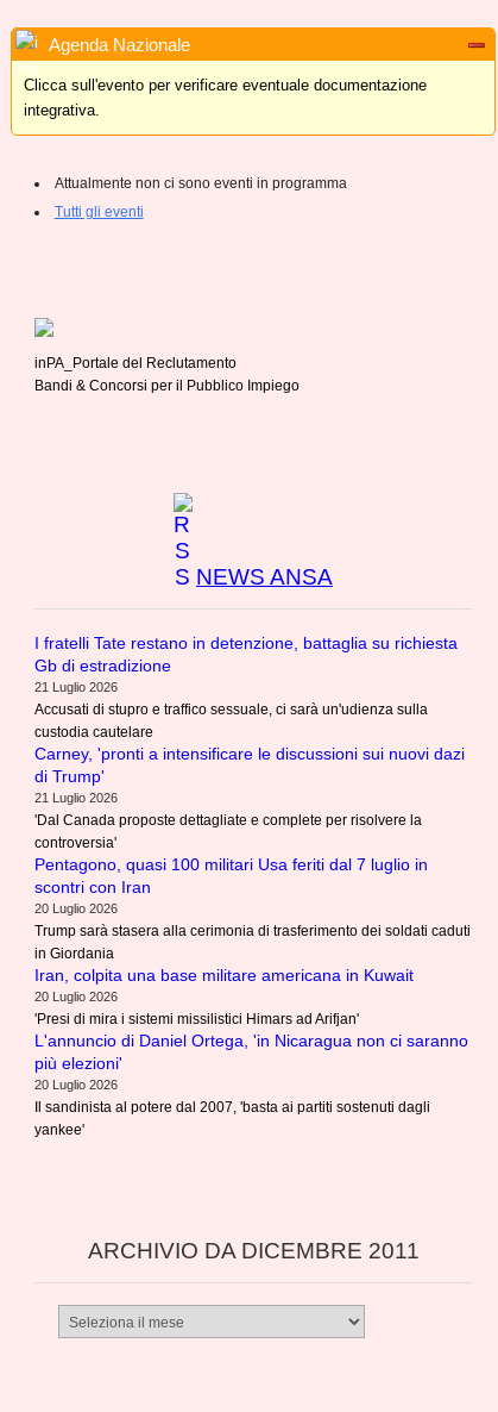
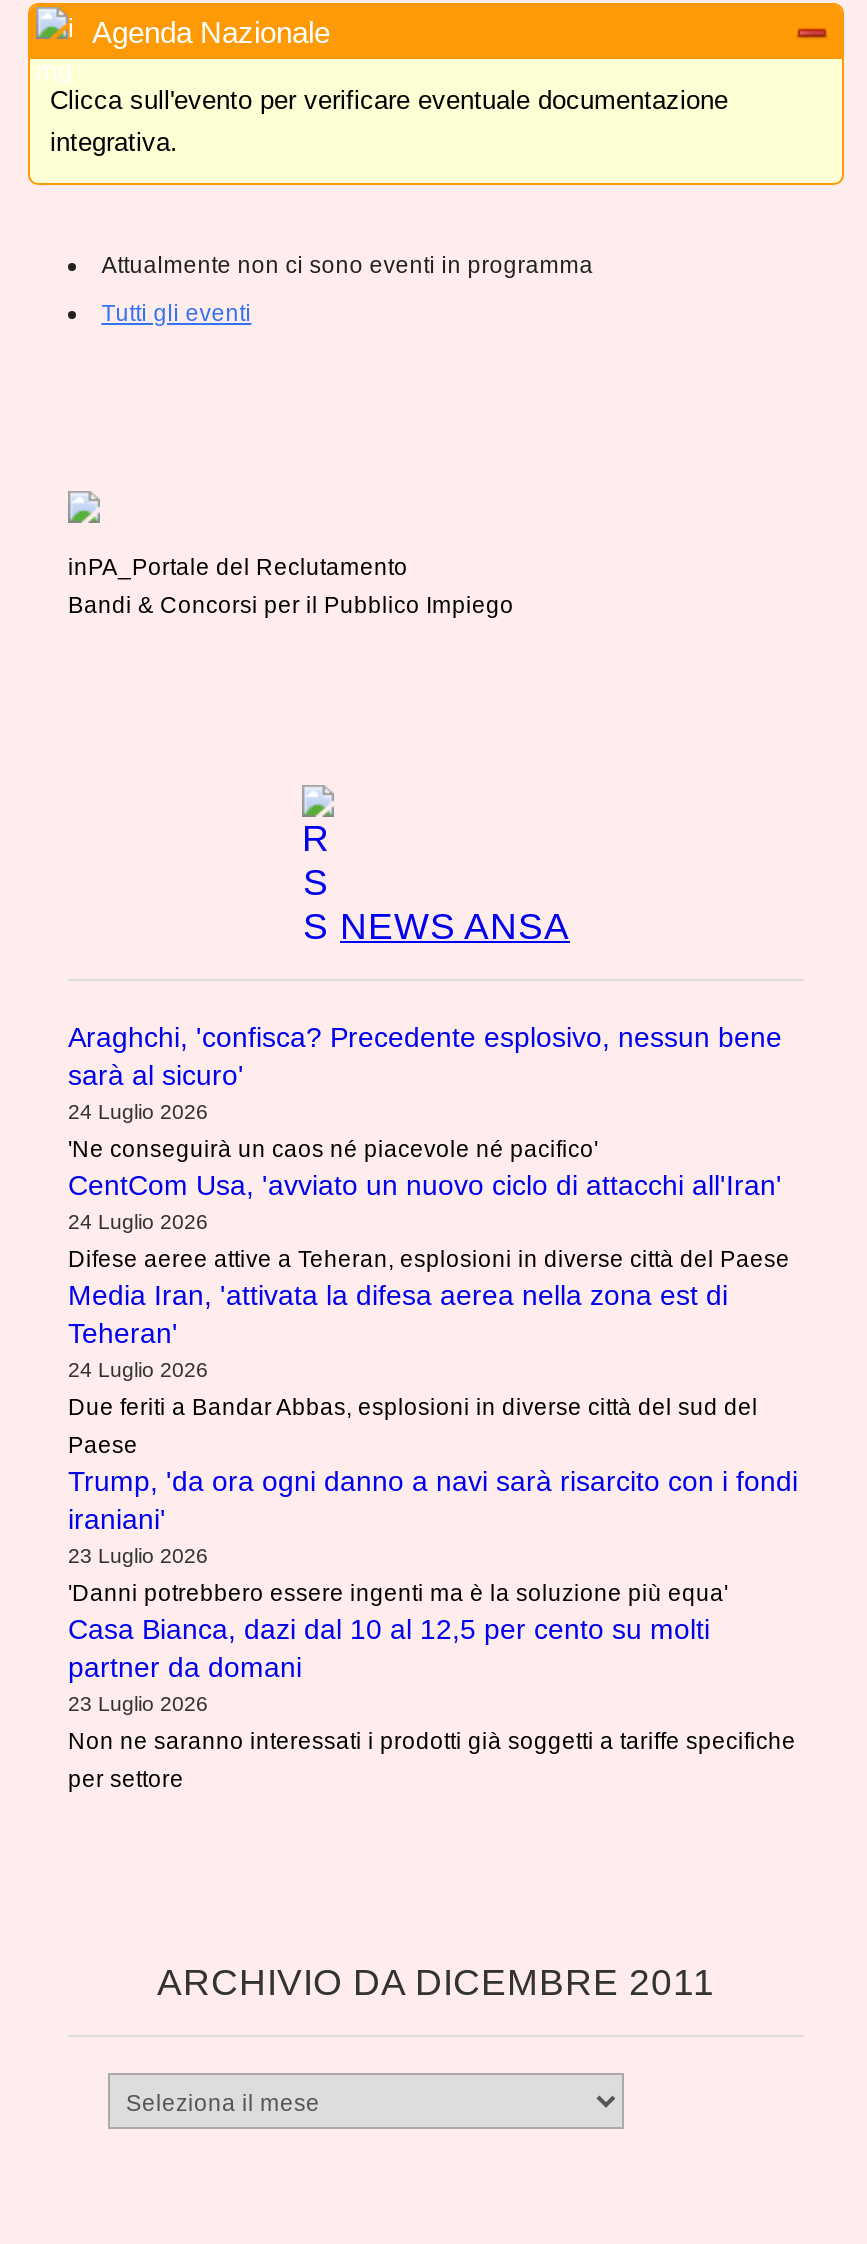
- I fratelli Tate restano in detenzione, battaglia su richiesta
- Gb di estradizione
- 21 Luglio 2026
- Accusati di stupro e traffico sessuale, ci sarà un'udienza sulla
- custodia cautelare
- Carney, 'pronti a intensificare le discussioni sui nuovi dazi
- di Trump'
- 21 Luglio 2026
- 'Dal Canada proposte dettagliate e complete per risolvere la
- controversia'
- Pentagono, quasi 100 militari Usa feriti dal 7 luglio in
- scontri con Iran
- 20 Luglio 2026
- Trump sarà stasera alla cerimonia di trasferimento dei soldati caduti
- in Giordania
- Iran, colpita una base militare americana in Kuwait
- 20 Luglio 2026
- 'Presi di mira i sistemi missilistici Himars ad Arifjan'
- L'annuncio di Daniel Ortega, 'in Nicaragua non ci saranno
- più elezioni'
- 20 Luglio 2026
- Il sandinista al potere dal 2007, 'basta ai partiti sostenuti dagli
- yankee'
+ Araghchi, 'confisca? Precedente esplosivo, nessun bene
+ sarà al sicuro'
+ 24 Luglio 2026
+ 'Ne conseguirà un caos né piacevole né pacifico'
+ CentCom Usa, 'avviato un nuovo ciclo di attacchi all'Iran'
+ 24 Luglio 2026
+ Difese aeree attive a Teheran, esplosioni in diverse città del Paese
+ Media Iran, 'attivata la difesa aerea nella zona est di
+ Teheran'
+ 24 Luglio 2026
+ Due feriti a Bandar Abbas, esplosioni in diverse città del sud del
+ Paese
+ Trump, 'da ora ogni danno a navi sarà risarcito con i fondi
+ iraniani'
+ 23 Luglio 2026
+ 'Danni potrebbero essere ingenti ma è la soluzione più equa'
+ Casa Bianca, dazi dal 10 al 12,5 per cento su molti
+ partner da domani
+ 23 Luglio 2026
+ Non ne saranno interessati i prodotti già soggetti a tariffe specifiche
+ per settore
